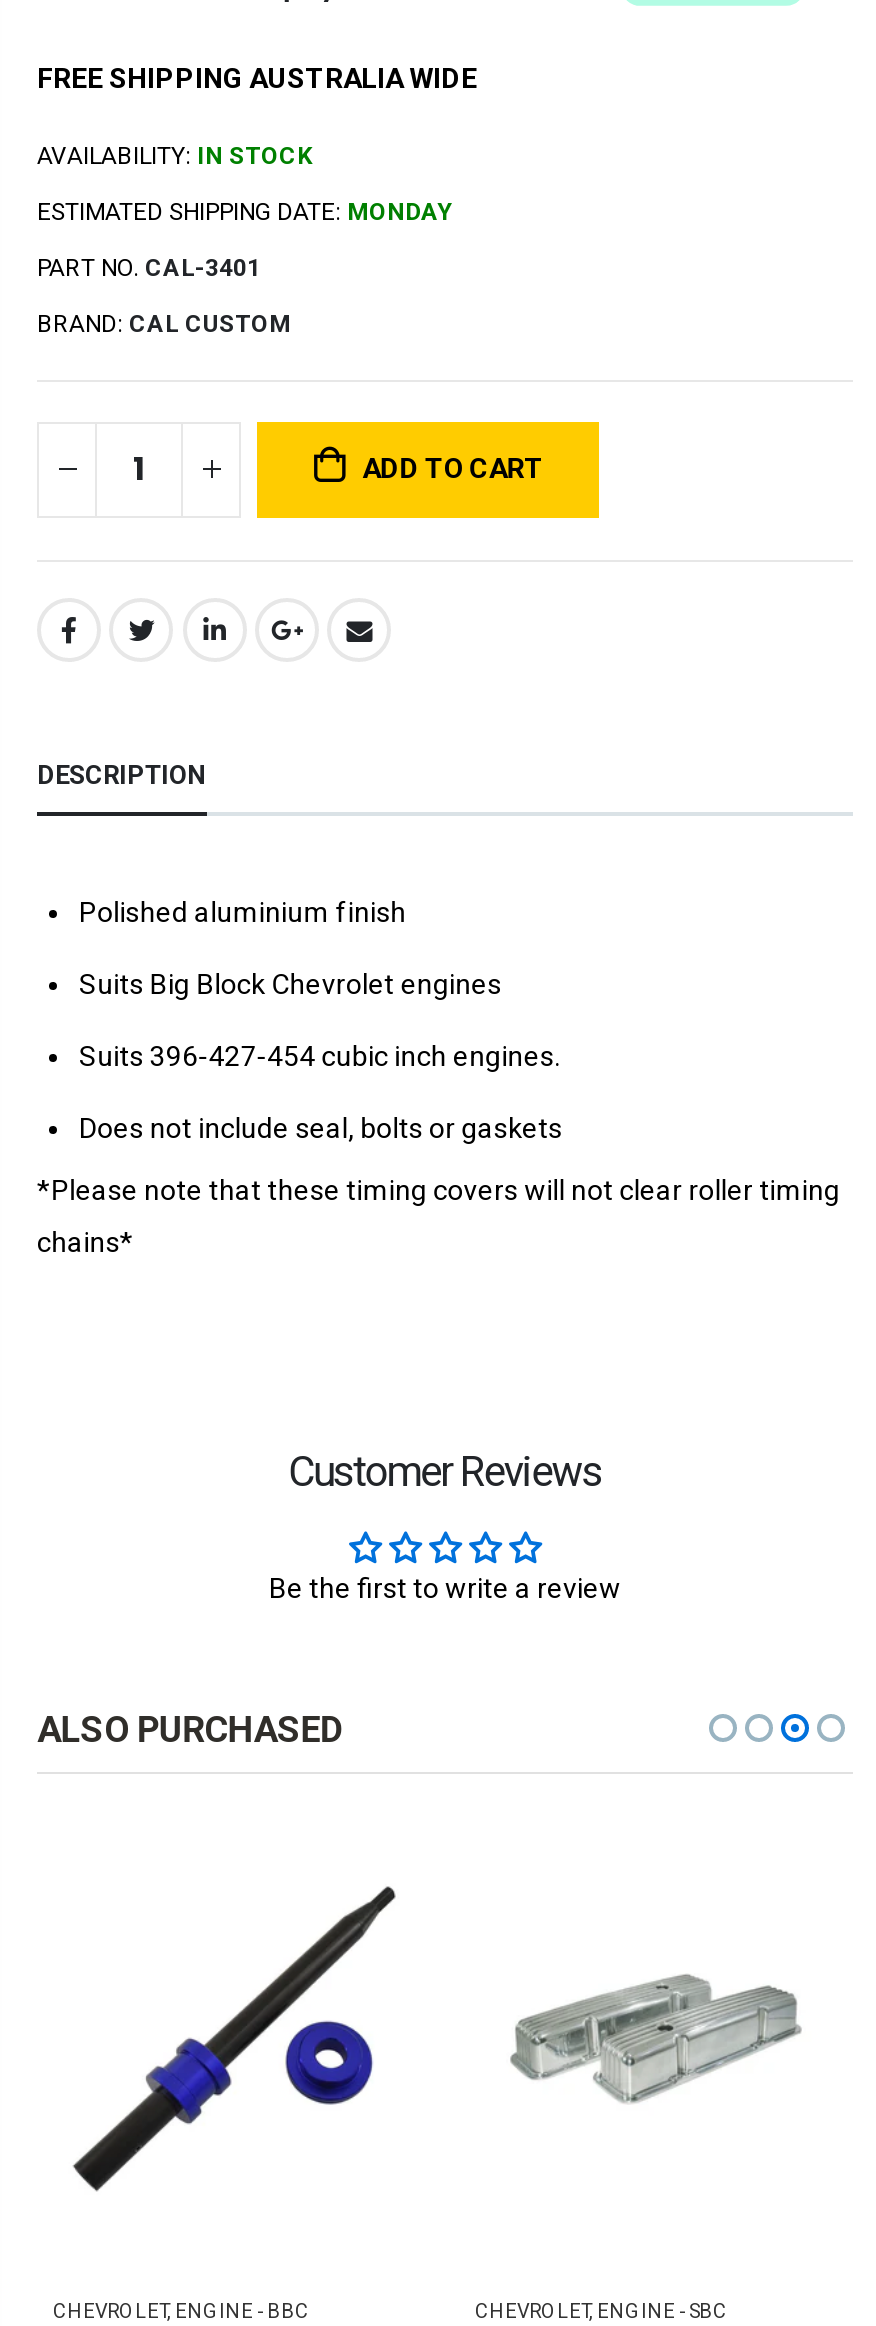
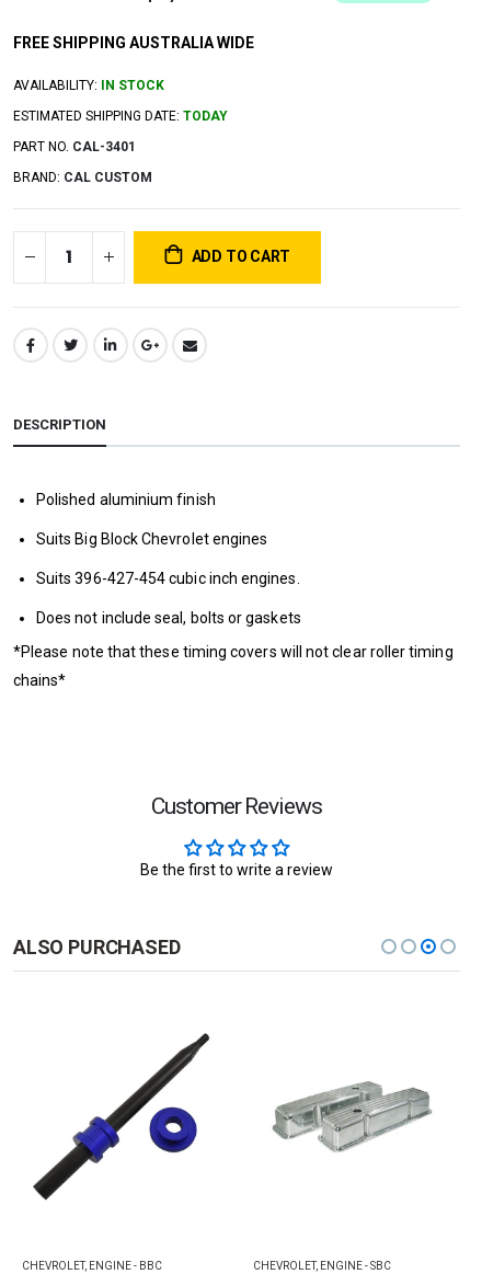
- ESTIMATED SHIPPING DATE: MONDAY
+ ESTIMATED SHIPPING DATE: TODAY
